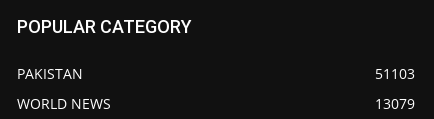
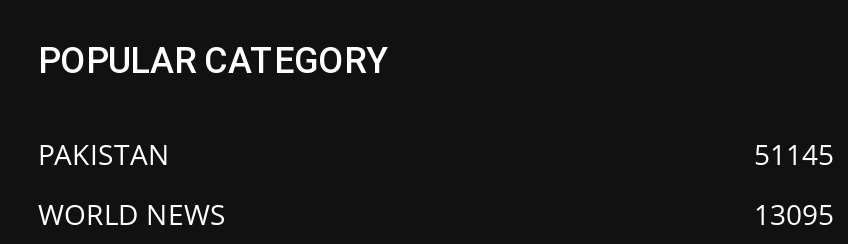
- 51103
+ 51145

- 13079
+ 13095
